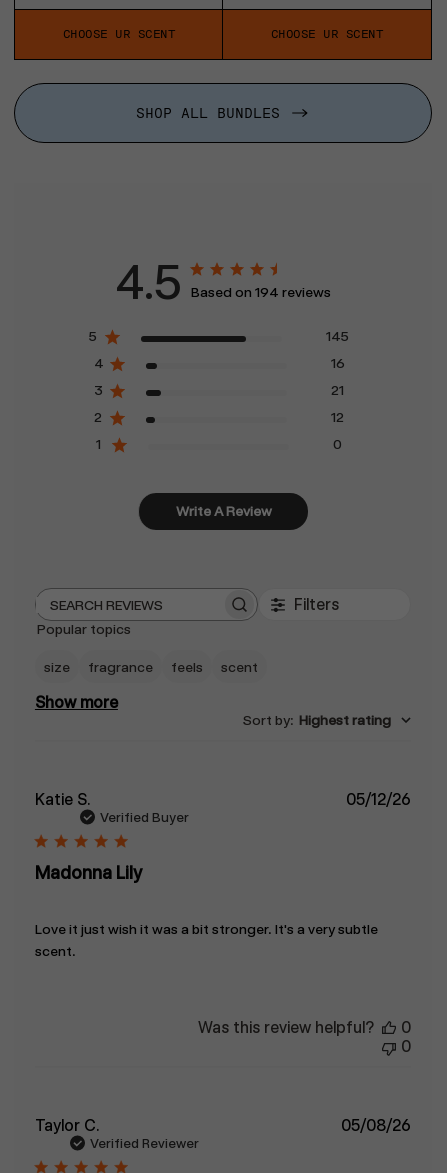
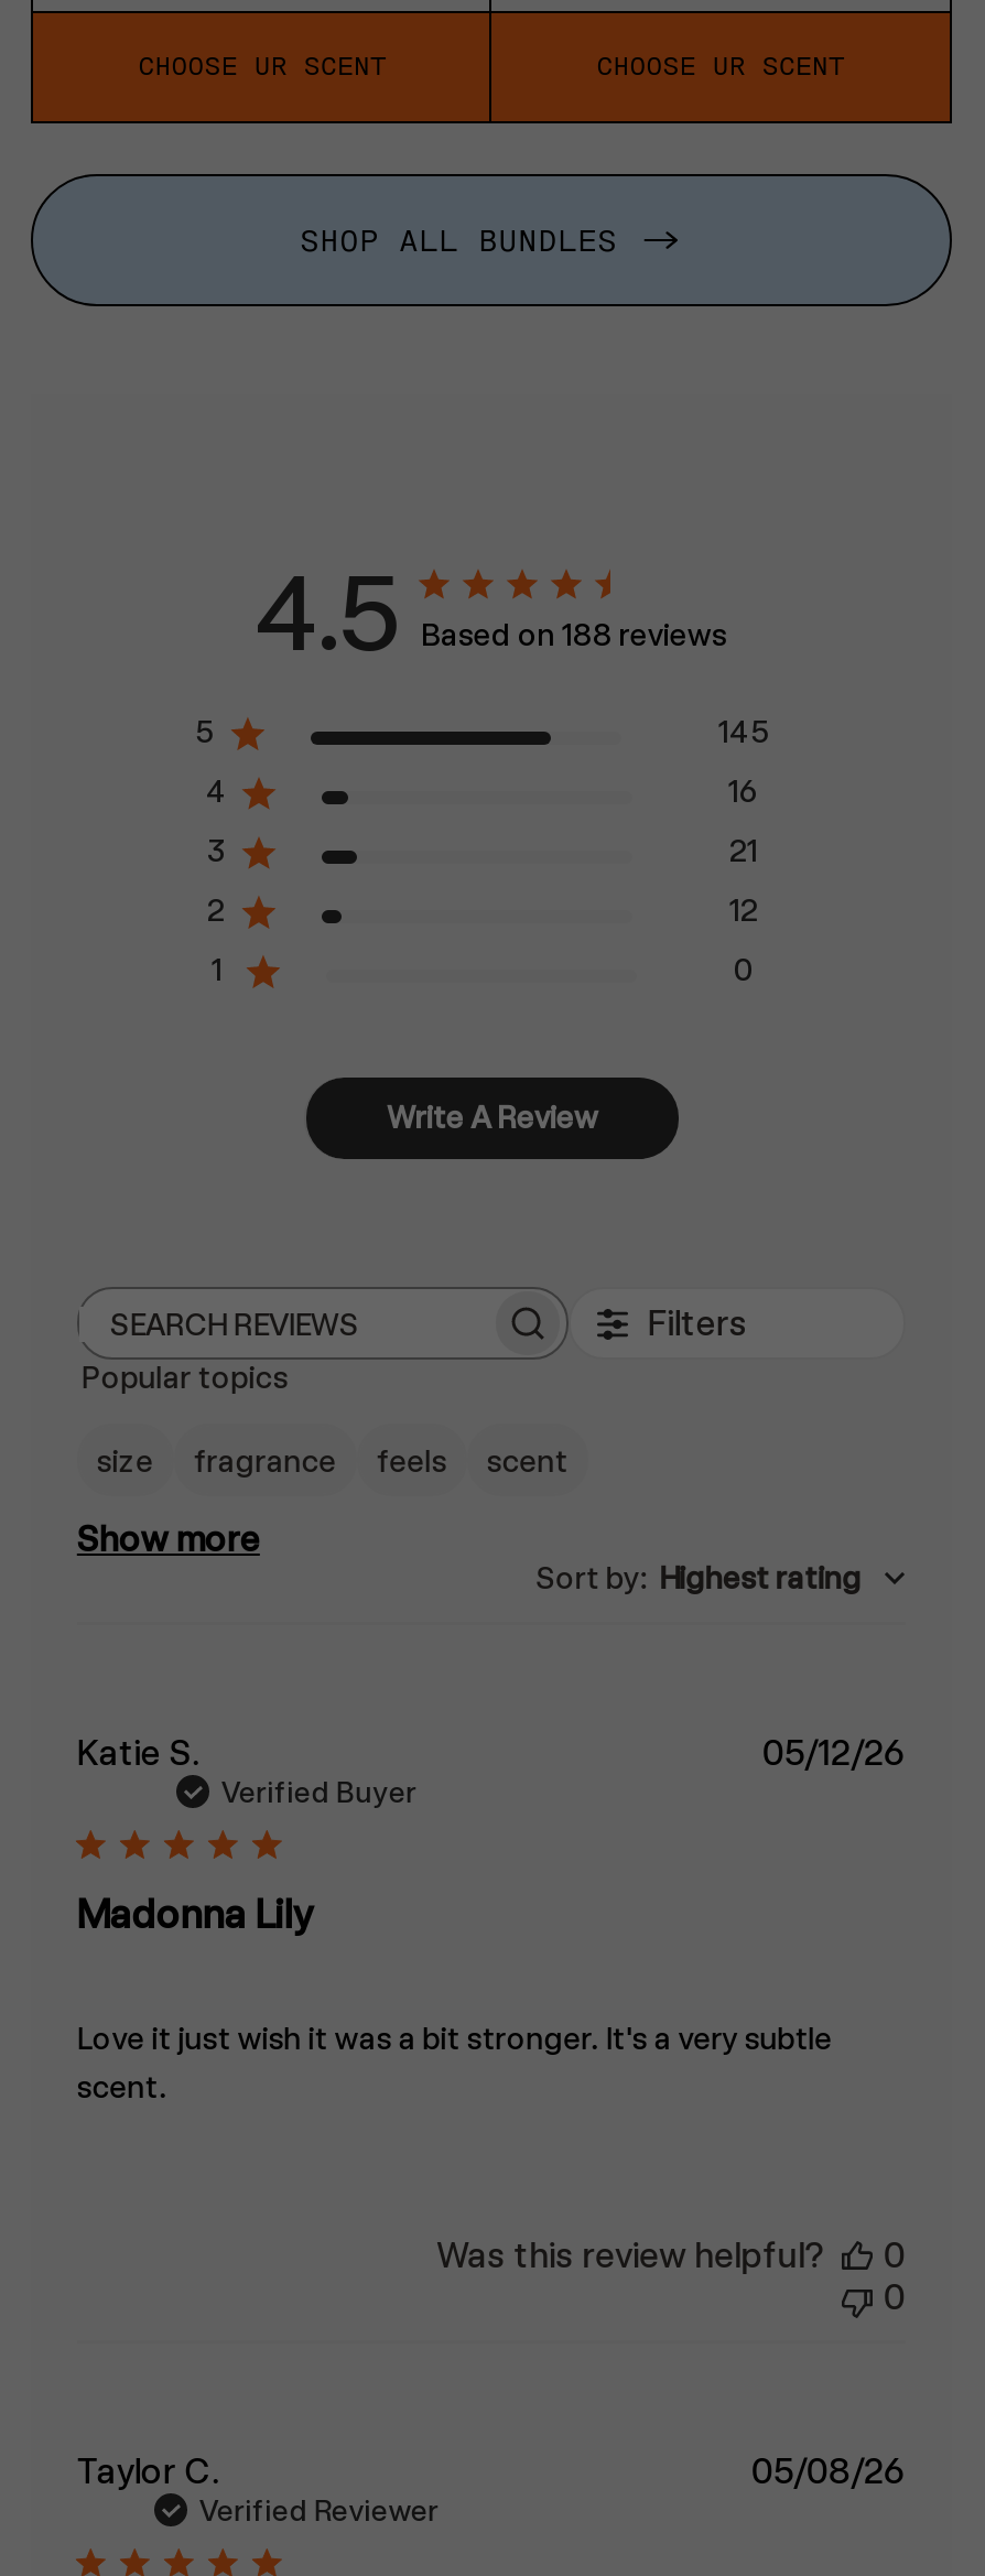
- Based on 194 reviews
+ Based on 188 reviews
